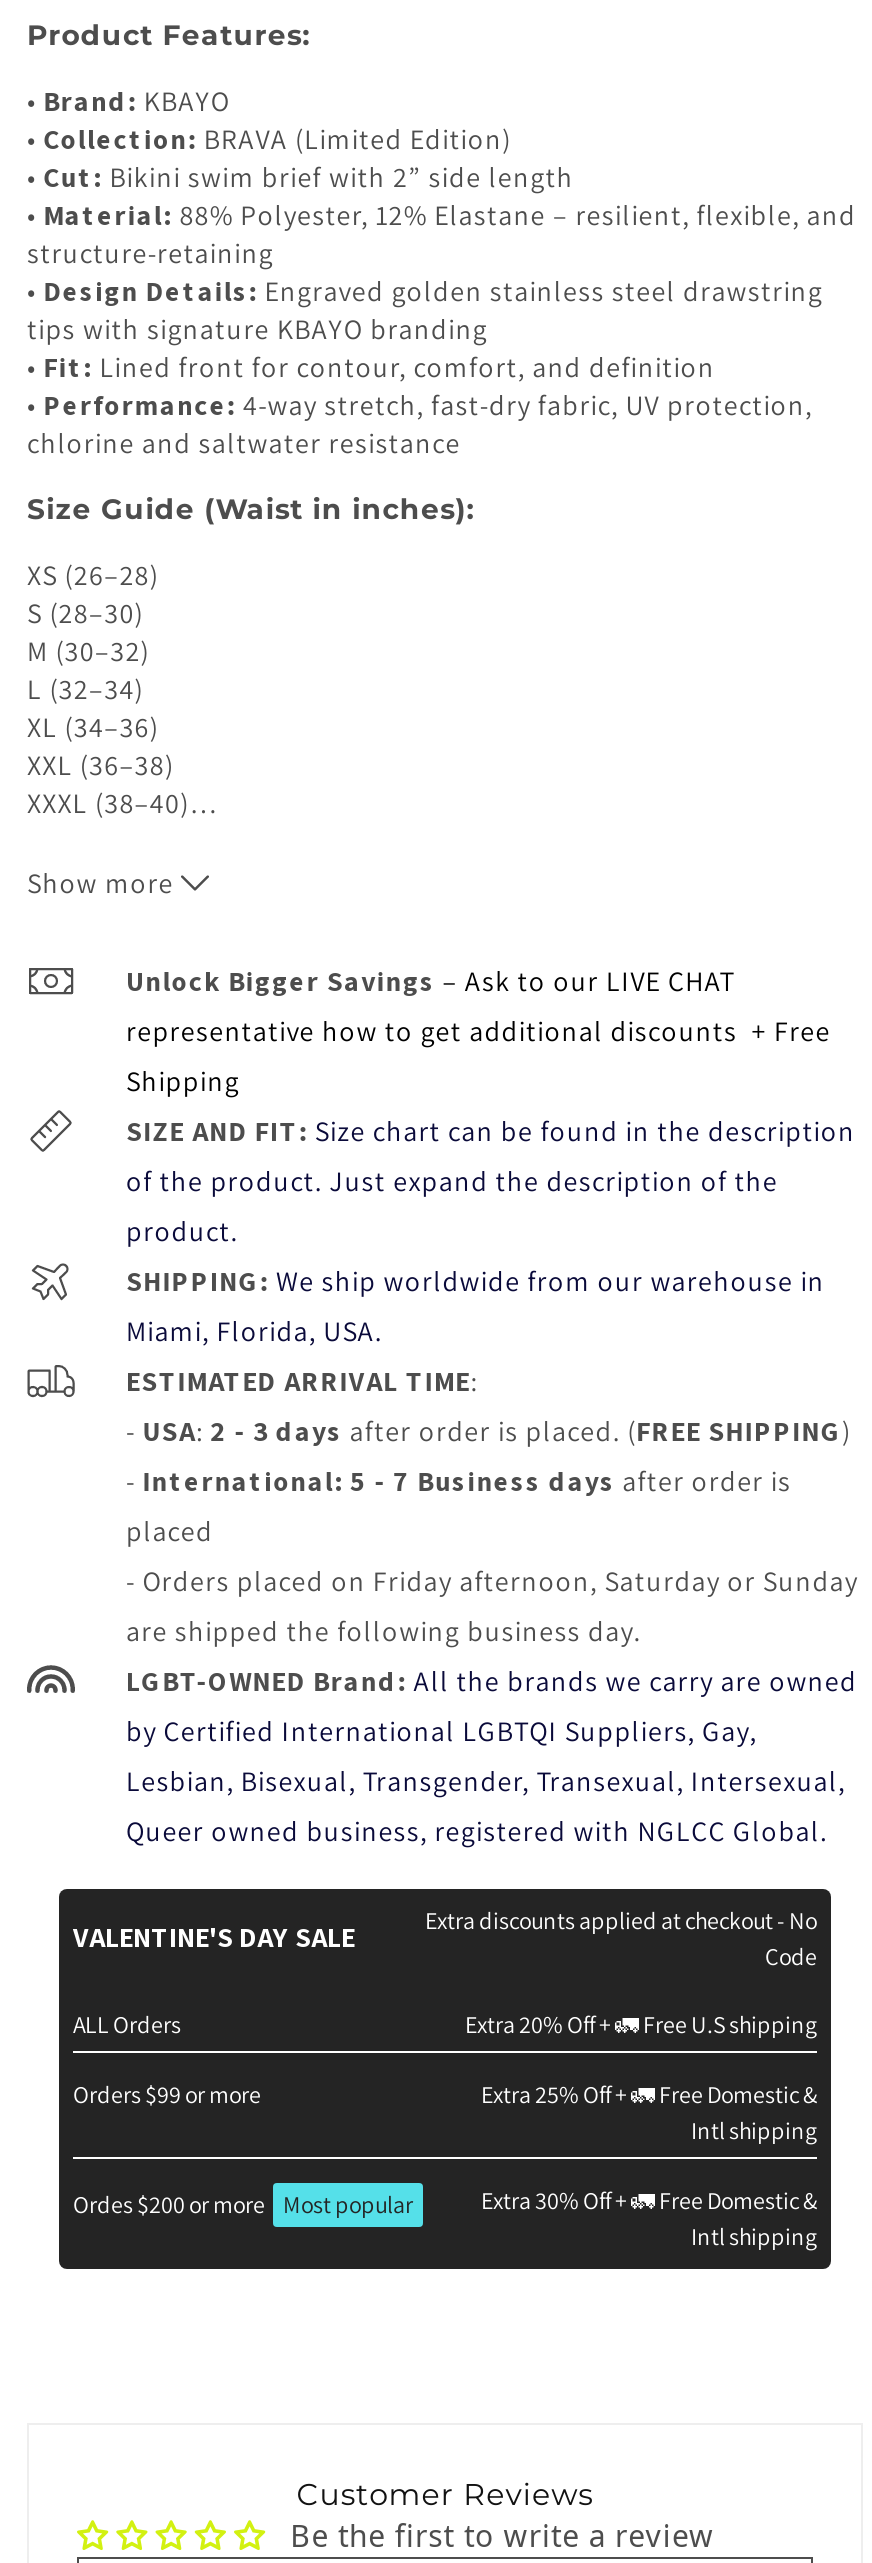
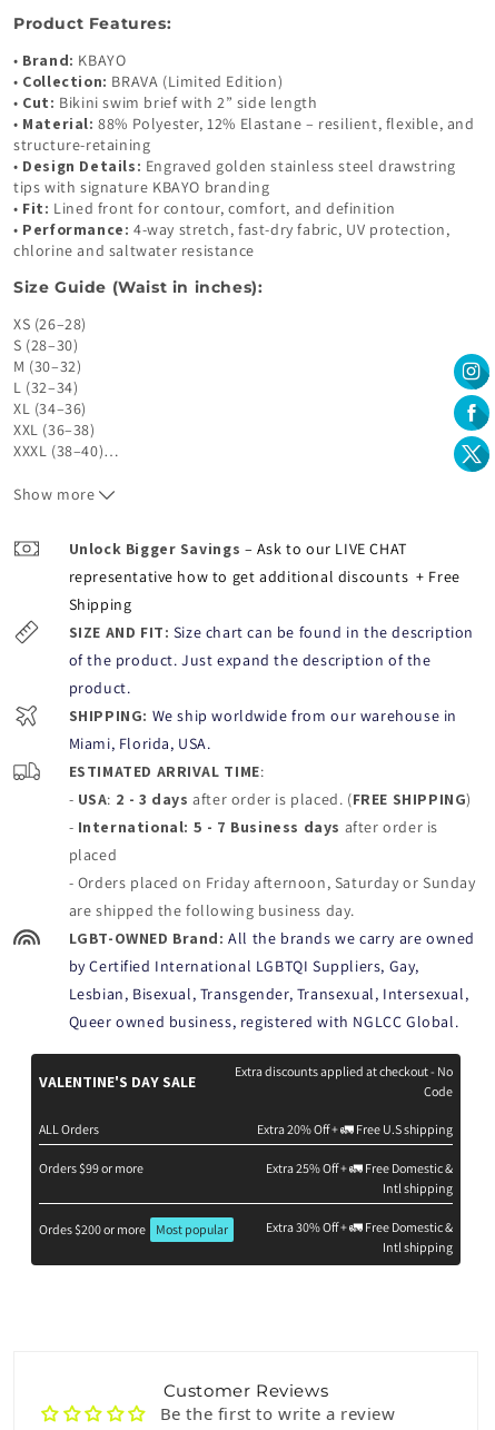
+ [image]
